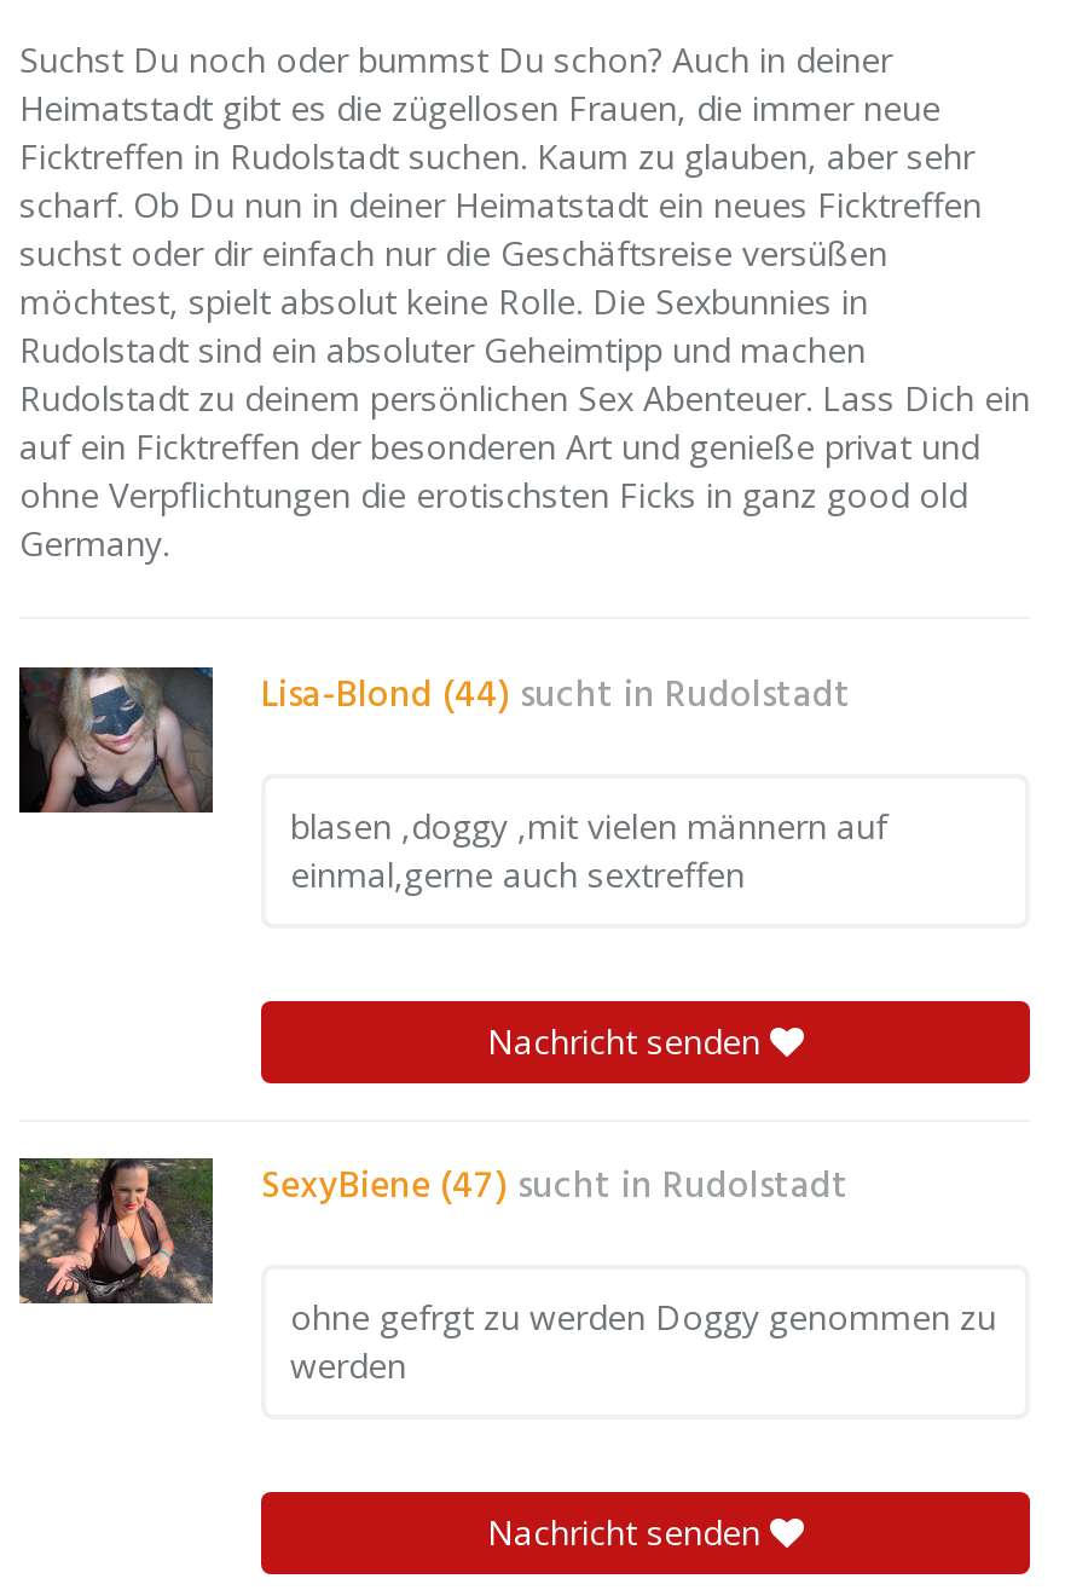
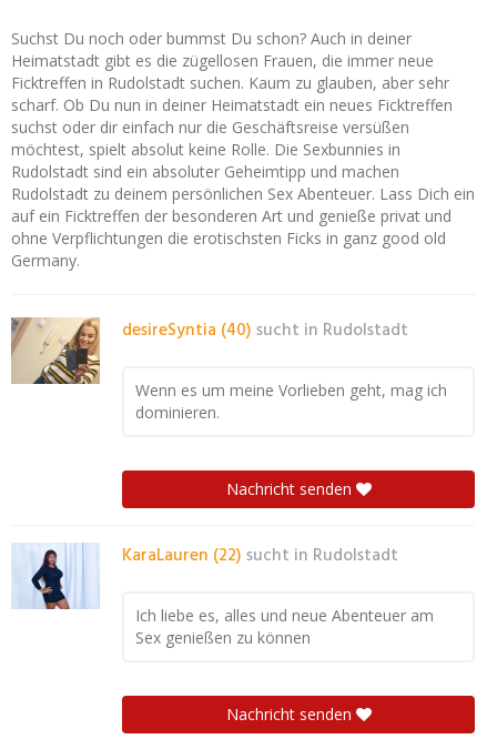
- [image]
- Lisa-Blond (44) sucht in Rudolstadt
+ [image]
+ desireSyntia (40) sucht in Rudolstadt

- blasen ,doggy ,mit vielen männern auf
- einmal,gerne auch sextreffen
+ Wenn es um meine Vorlieben geht, mag ich
+ dominieren.

- [image]
- SexyBiene (47) sucht in Rudolstadt
+ [image]
+ KaraLauren (22) sucht in Rudolstadt

- ohne gefrgt zu werden Doggy genommen zu
- werden
+ Ich liebe es, alles und neue Abenteuer am
+ Sex genießen zu können
